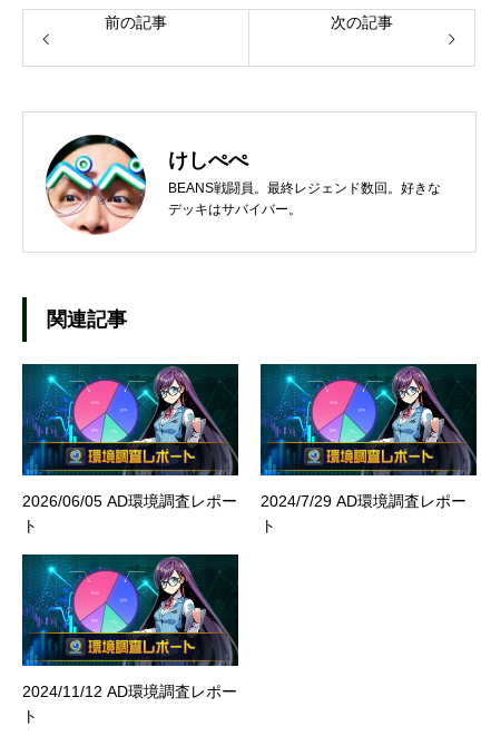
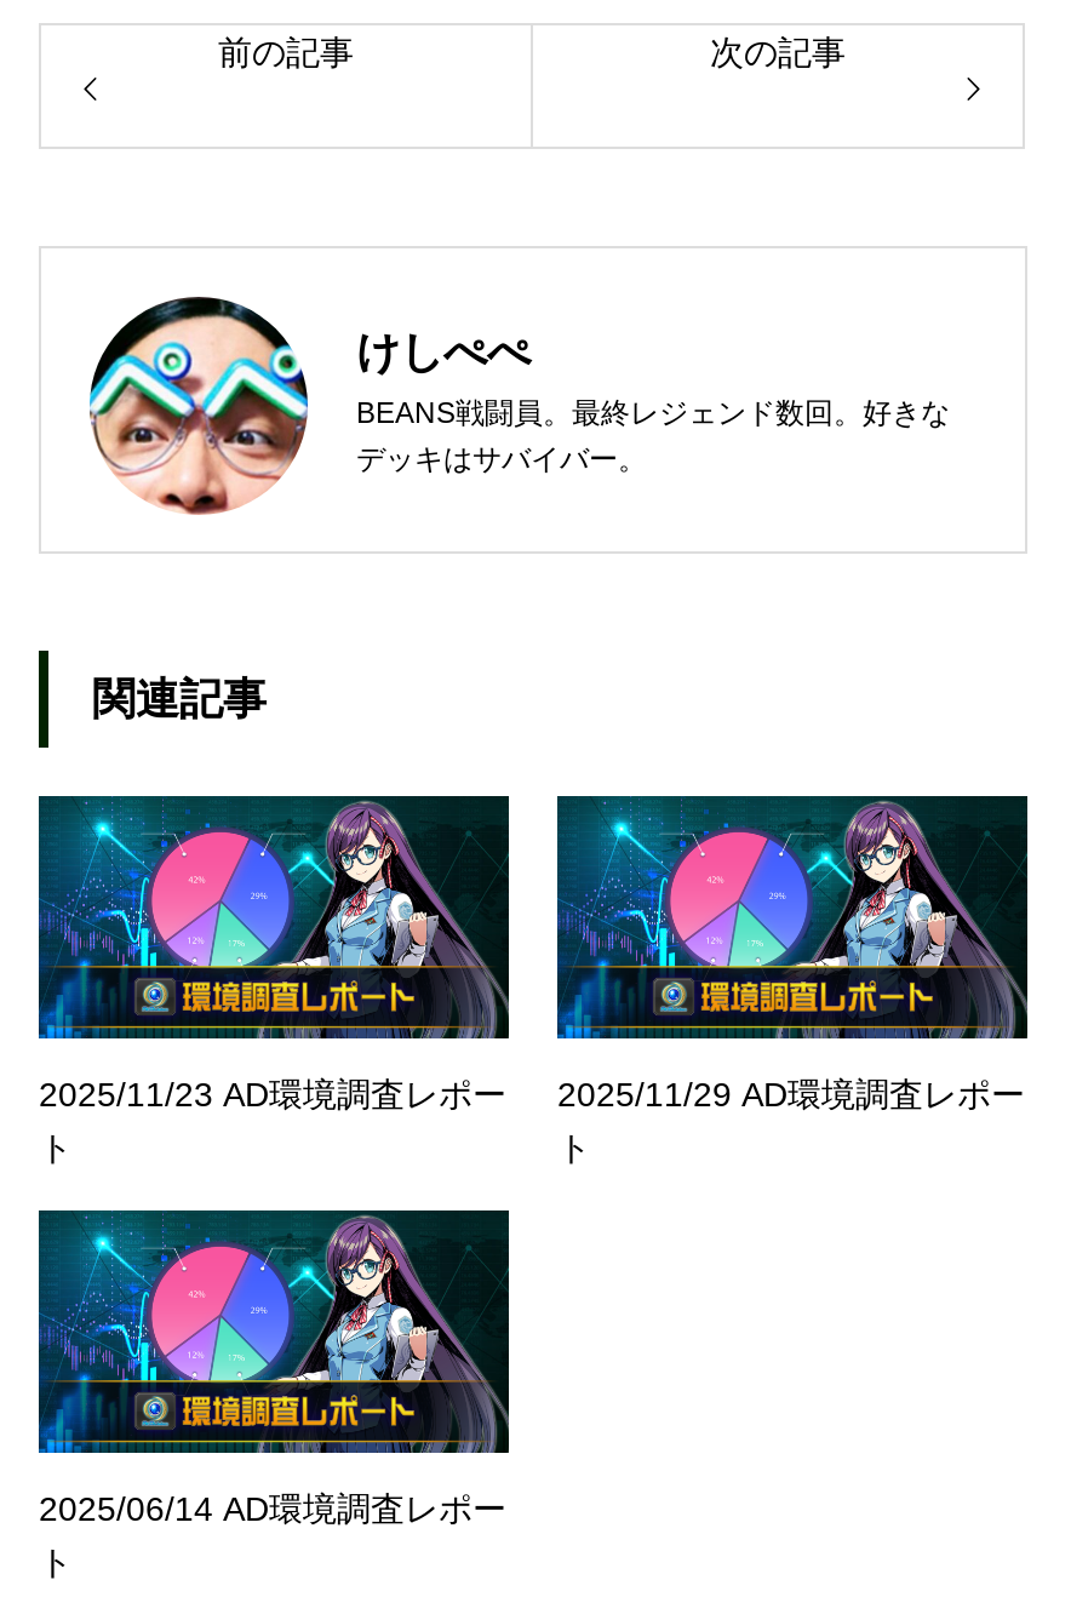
- 2026/06/05 AD環境調査レポー
+ 2025/11/23 AD環境調査レポー

- 2024/7/29 AD環境調査レポー
+ 2025/11/29 AD環境調査レポー

- 2024/11/12 AD環境調査レポー
+ 2025/06/14 AD環境調査レポー
